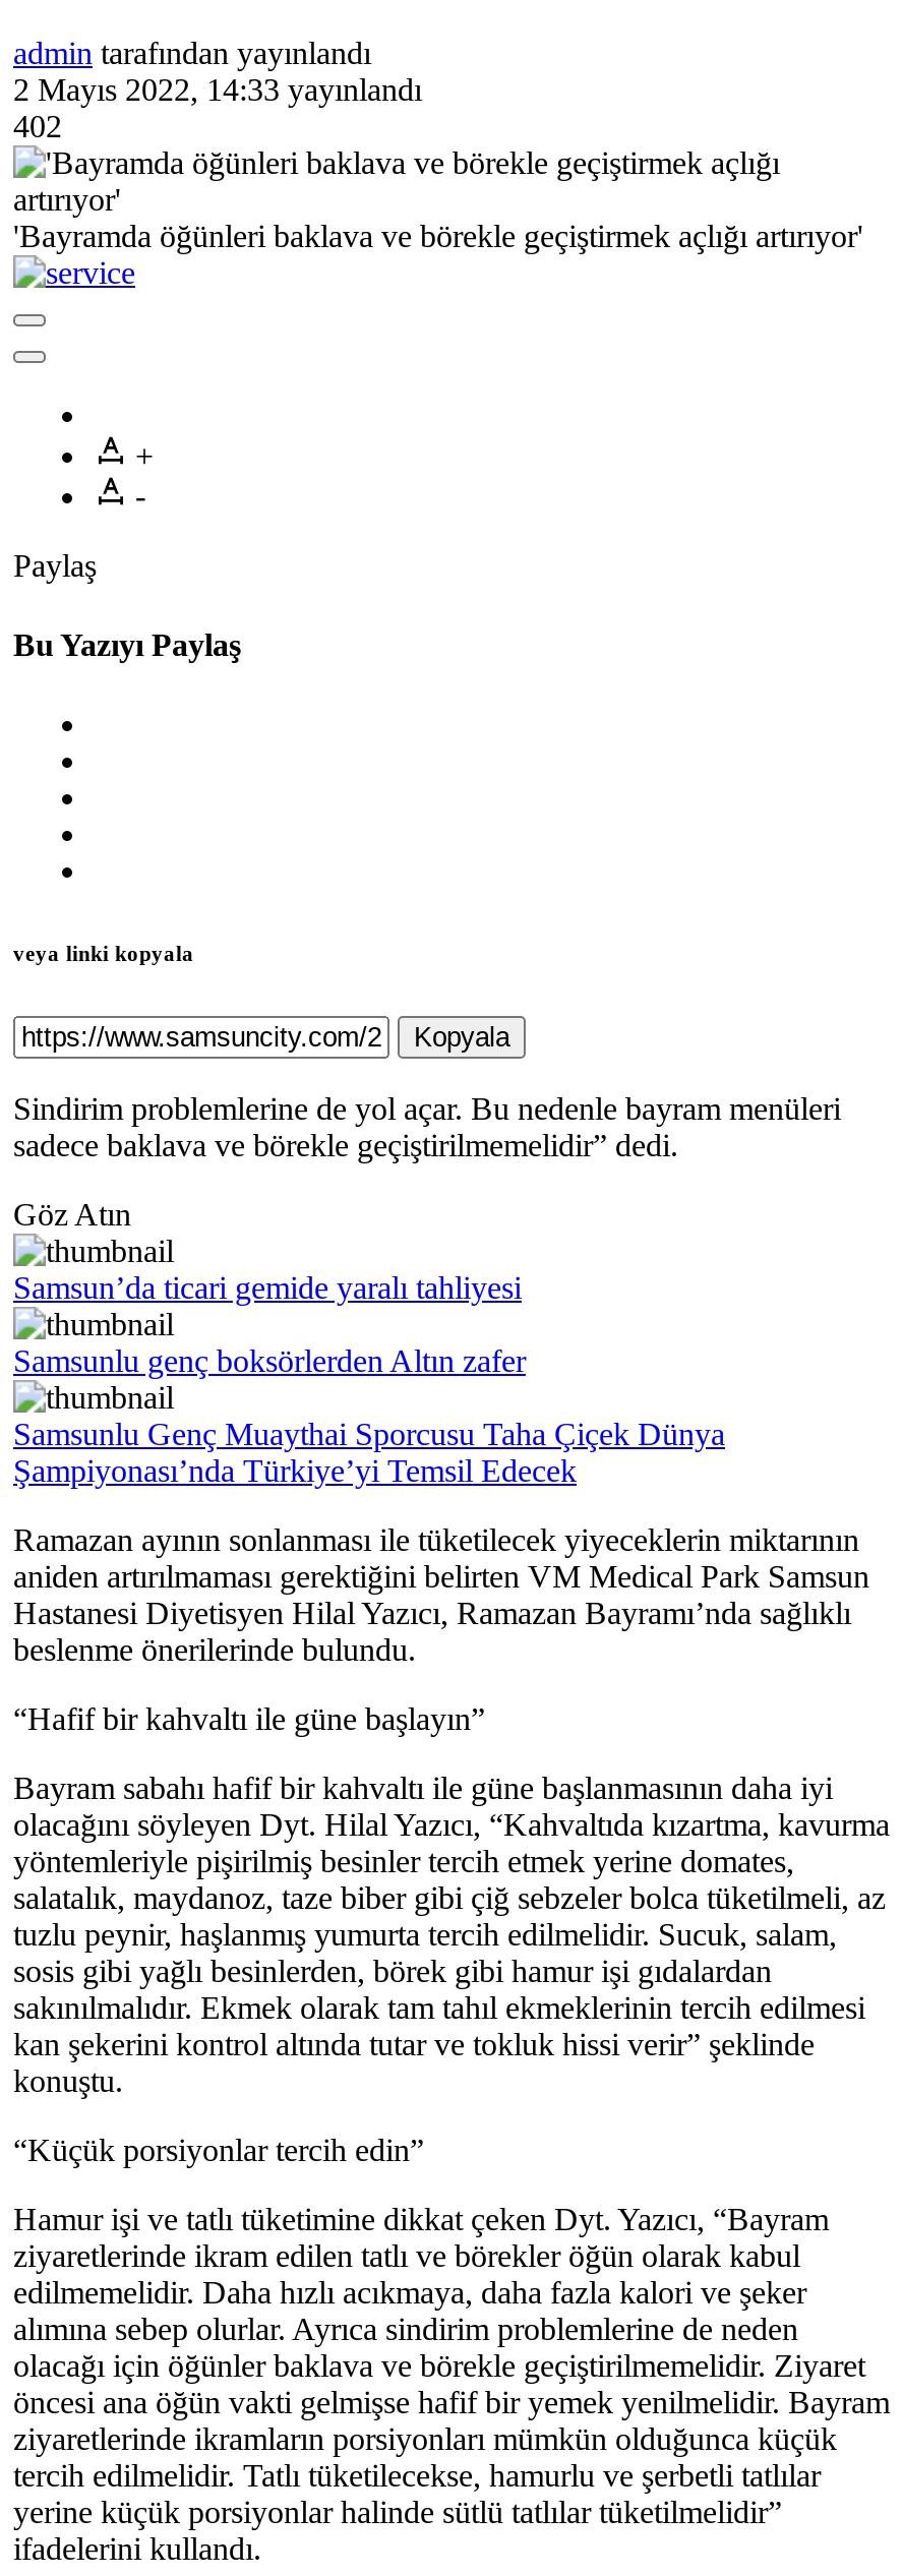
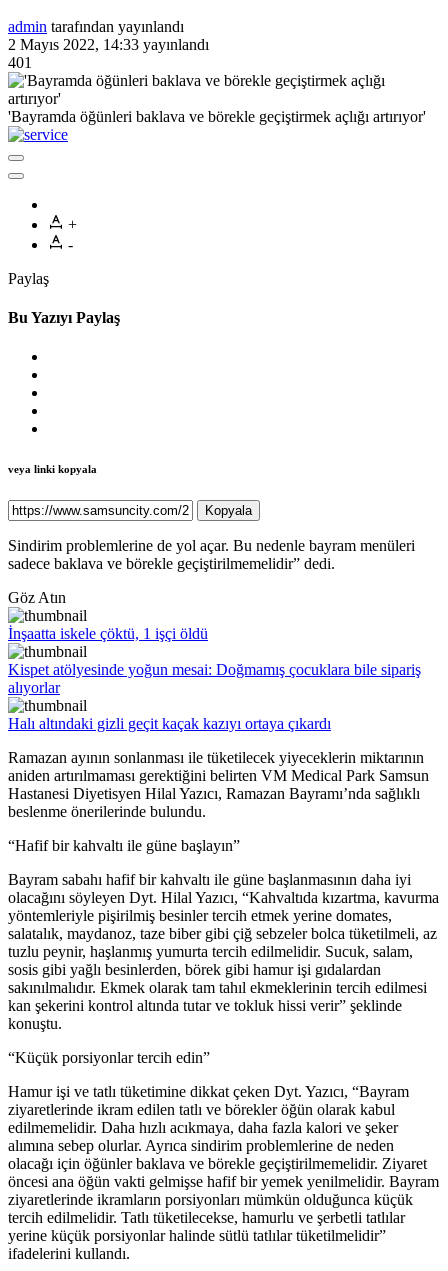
- 402
+ 401

- Samsun’da ticari gemide yaralı tahliyesi
+ İnşaatta iskele çöktü, 1 işçi öldü

- Samsunlu genç boksörlerden Altın zafer
+ Kispet atölyesinde yoğun mesai: Doğmamış çocuklara bile sipariş
+ alıyorlar

- Samsunlu Genç Muaythai Sporcusu Taha Çiçek Dünya
- Şampiyonası’nda Türkiye’yi Temsil Edecek
+ Halı altındaki gizli geçit kaçak kazıyı ortaya çıkardı
